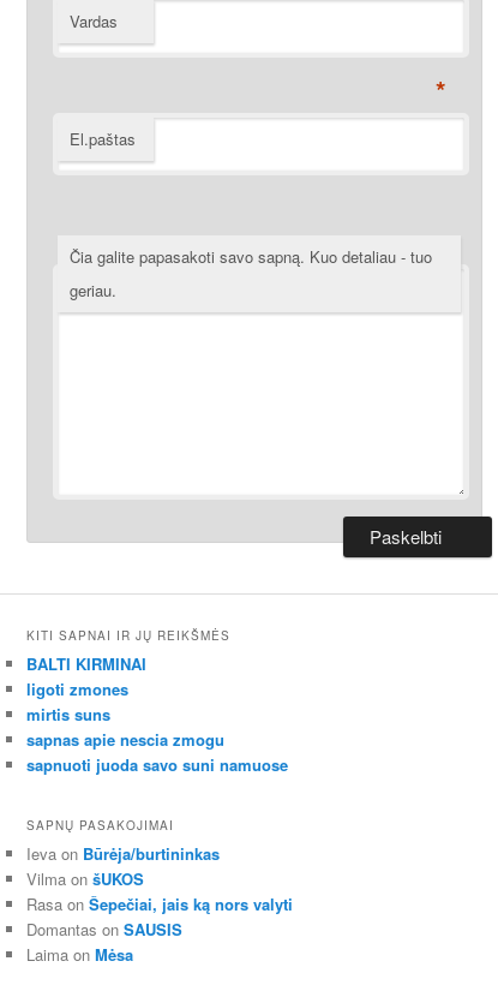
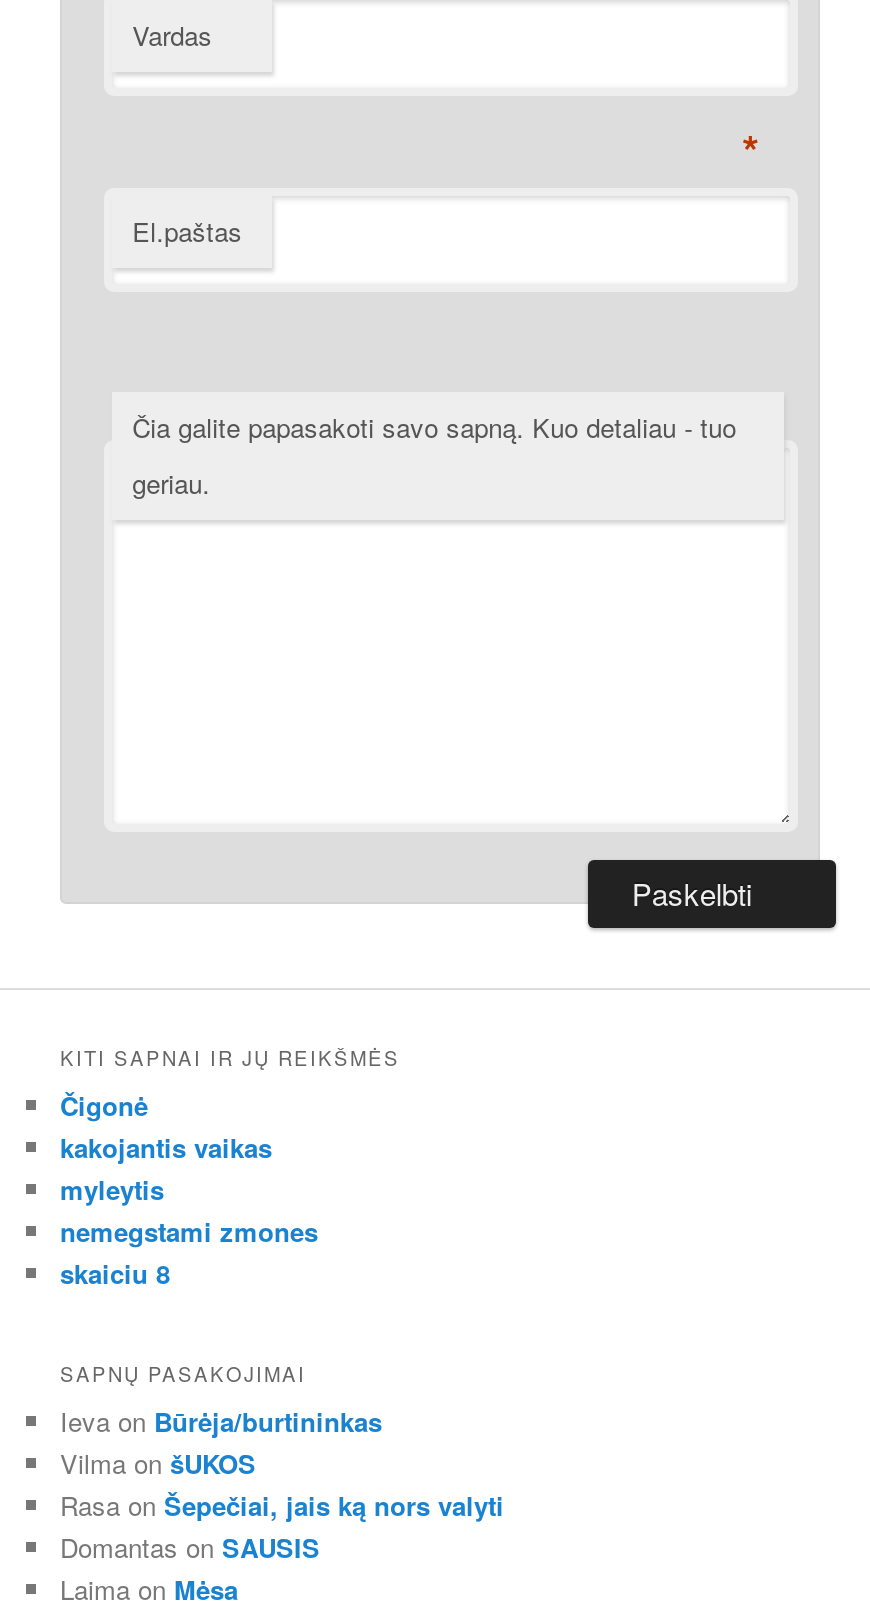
- BALTI KIRMINAI
- ligoti zmones
- mirtis suns
- sapnas apie nescia zmogu
- sapnuoti juoda savo suni namuose
+ Čigonė
+ kakojantis vaikas
+ myleytis
+ nemegstami zmones
+ skaiciu 8
